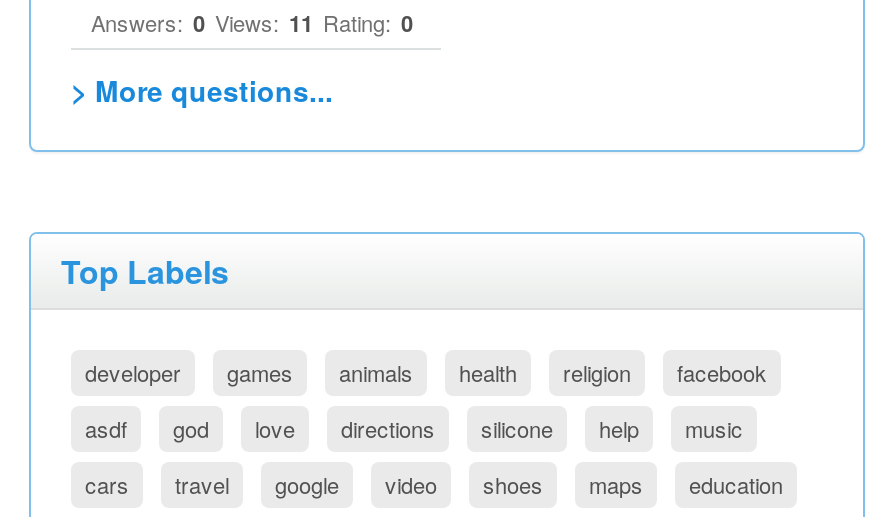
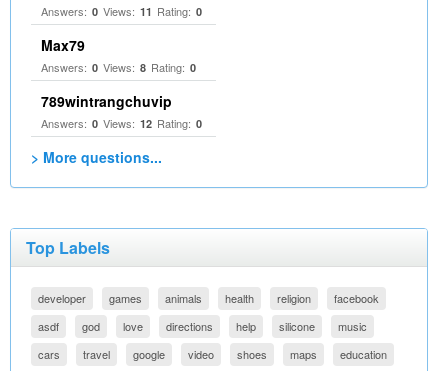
+ Max79
+ Answers: 0 Views: 8 Rating: 0
+ 789wintrangchuvip
+ Answers: 0 Views: 12 Rating: 0

moved down: silicone
